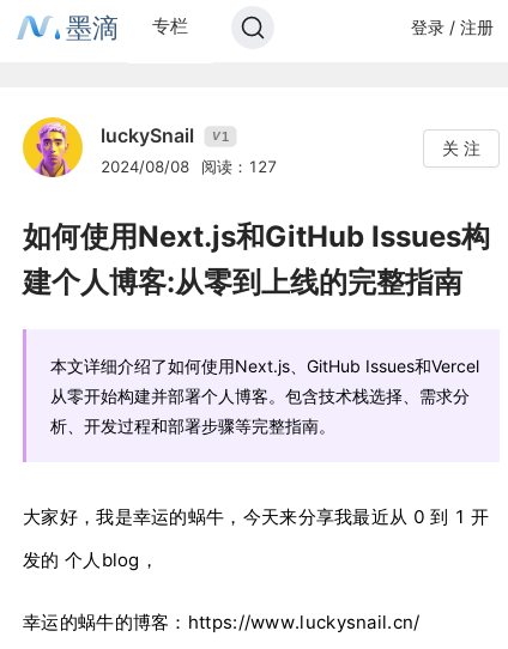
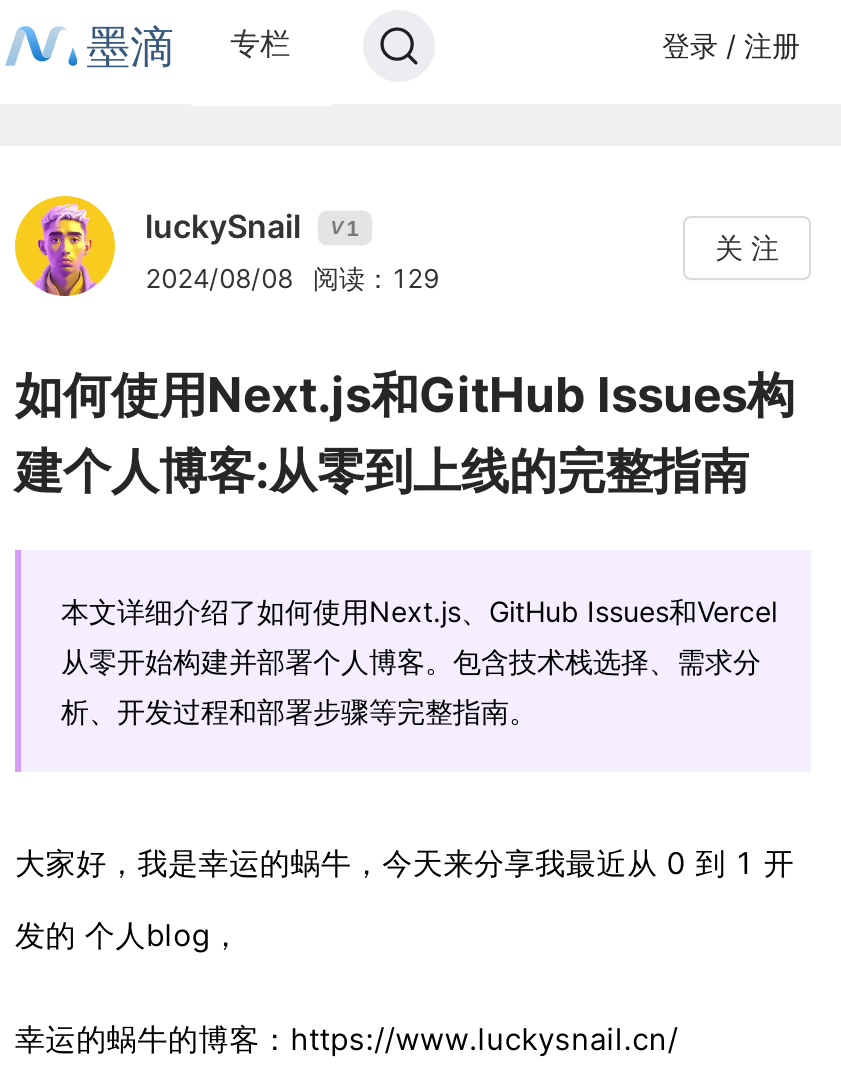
- 2024/08/08 阅读：127
+ 2024/08/08 阅读：129
